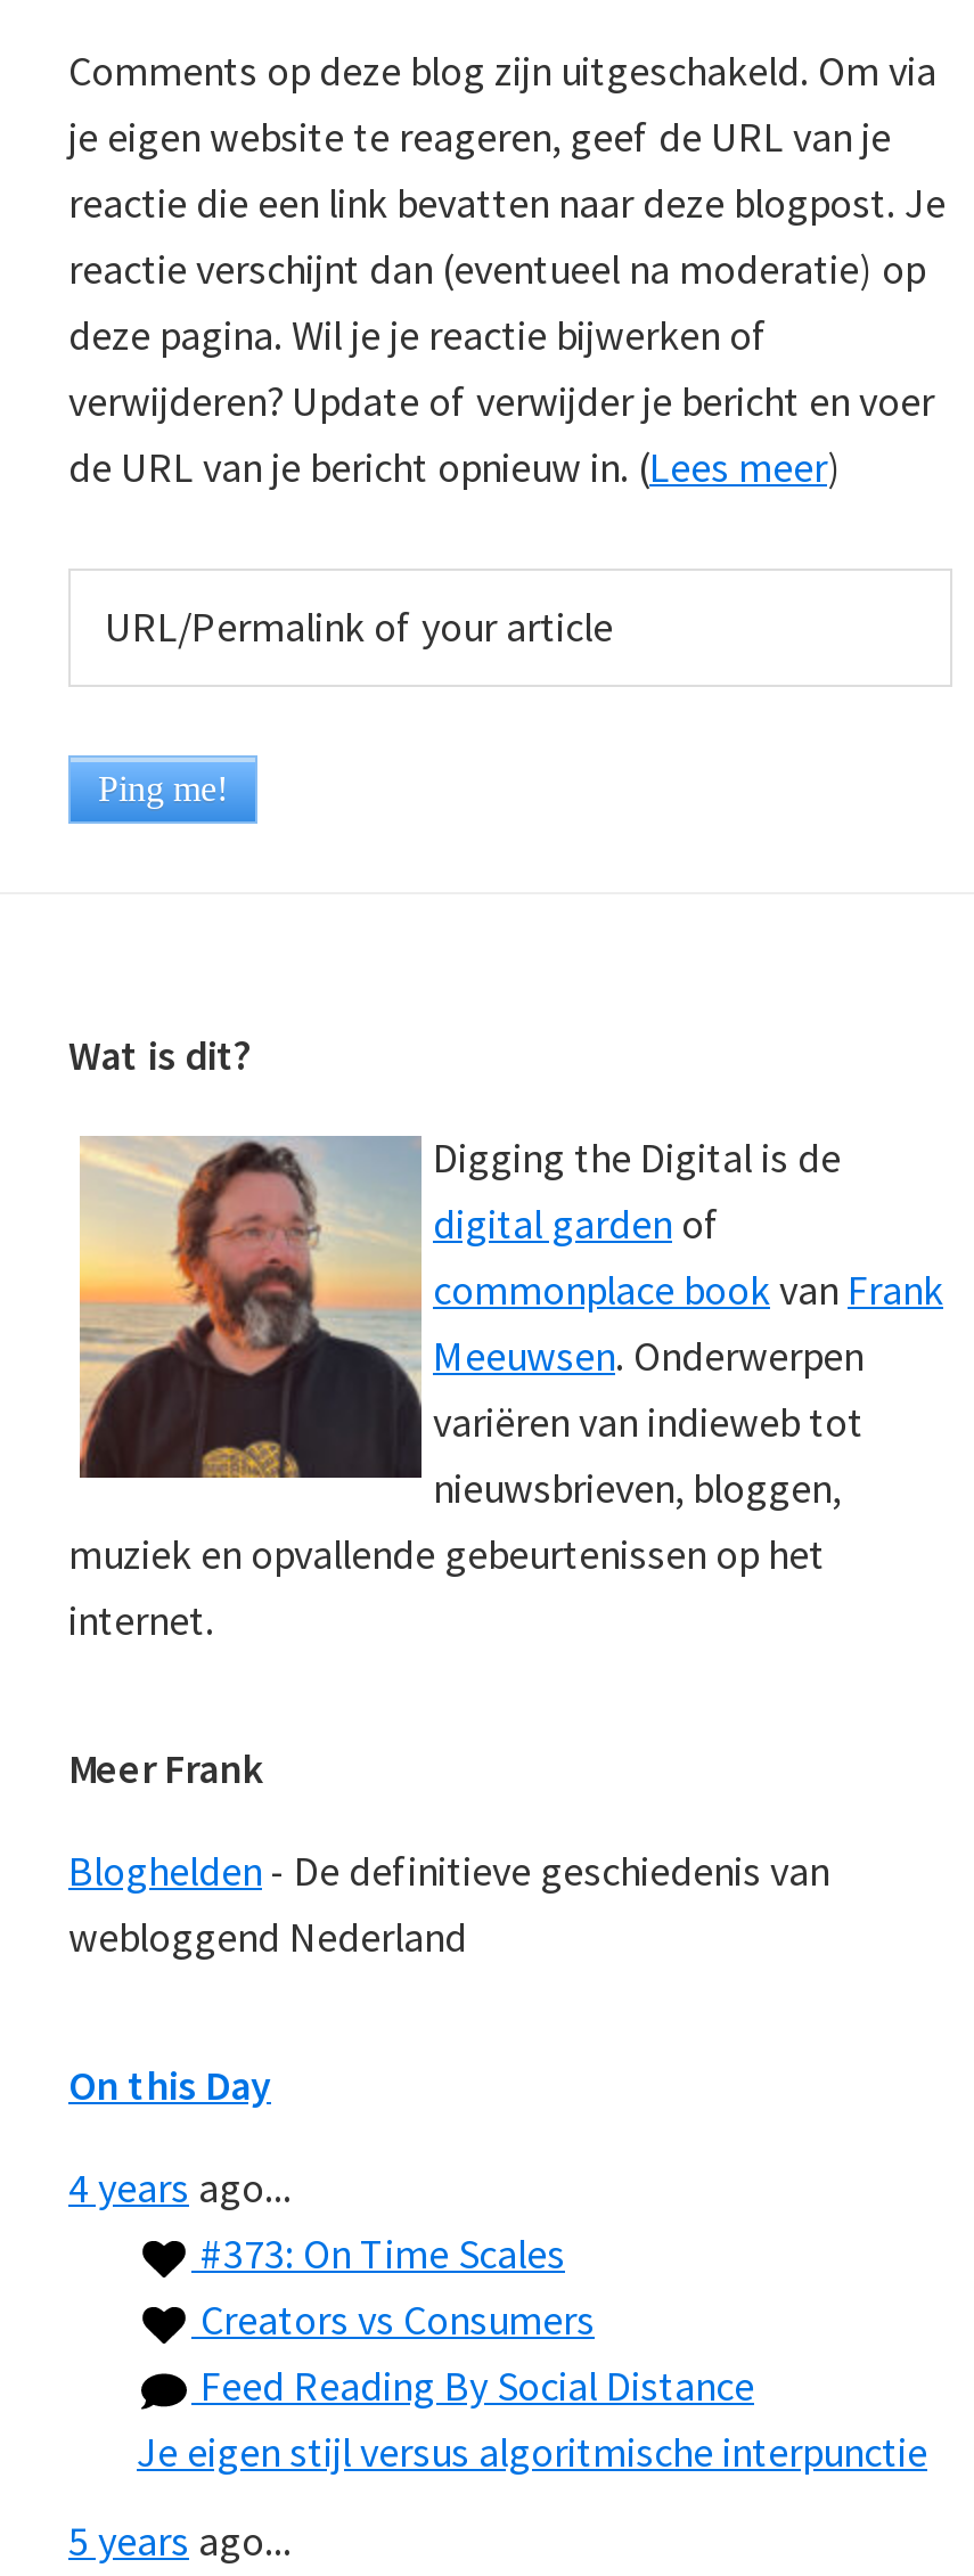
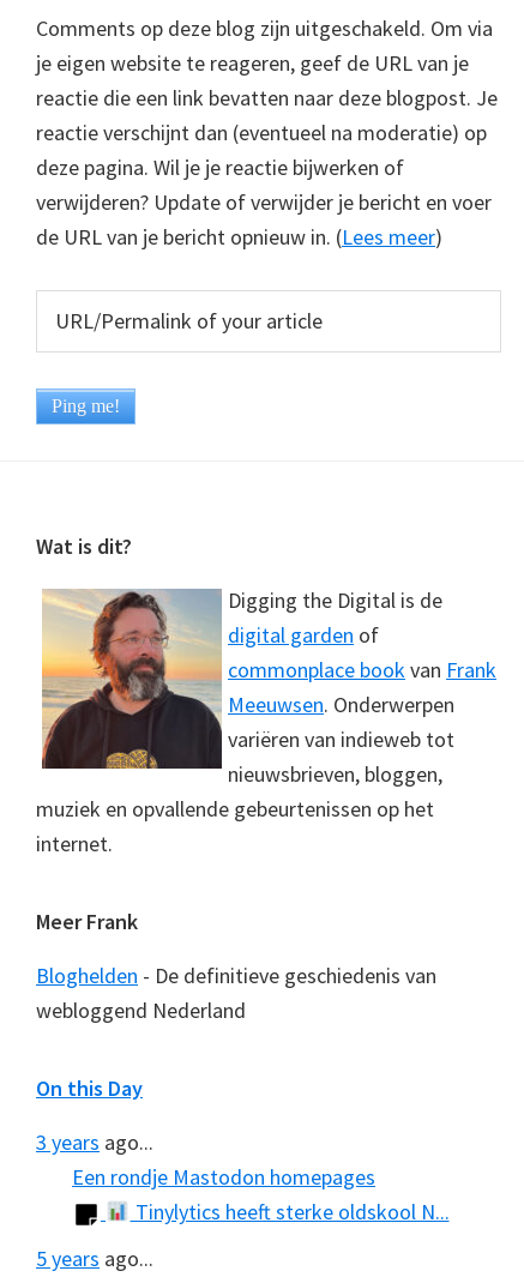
- 4 years ago...
- #373: On Time Scales
- Creators vs Consumers
- Feed Reading By Social Distance
- Je eigen stijl versus algoritmische interpunctie
+ 3 years ago...
+ Een rondje Mastodon homepages
+ Tinylytics heeft sterke oldskool N...
